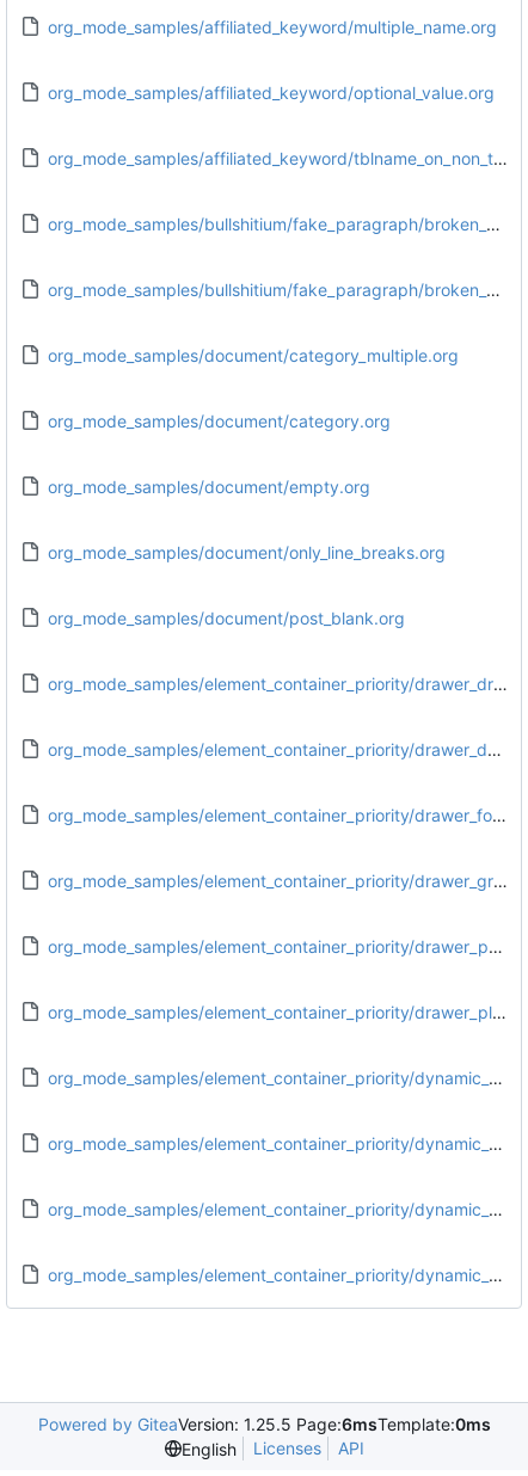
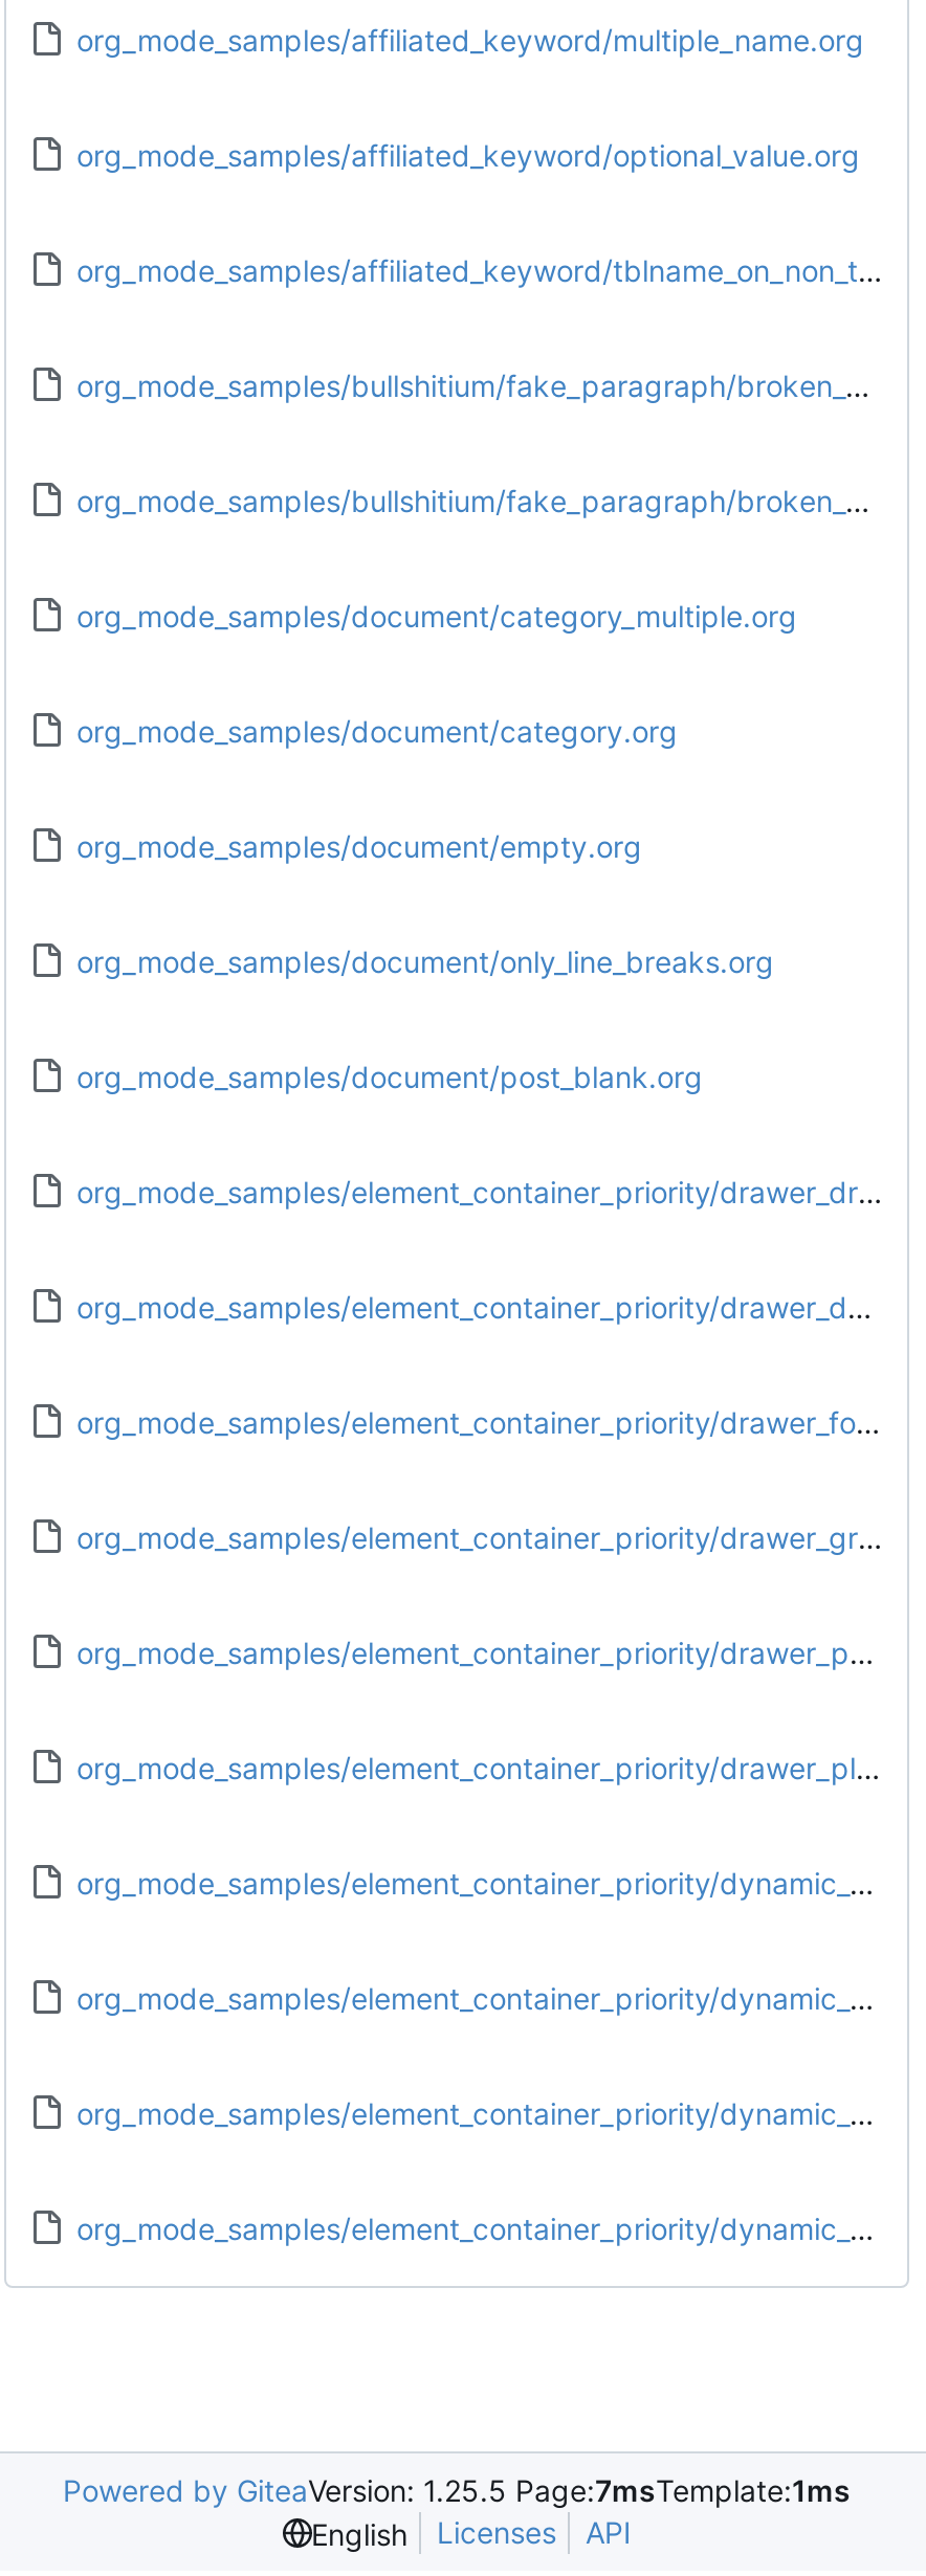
- Powered by GiteaVersion: 1.25.5 Page:6msTemplate:0ms
+ Powered by GiteaVersion: 1.25.5 Page:7msTemplate:1ms
